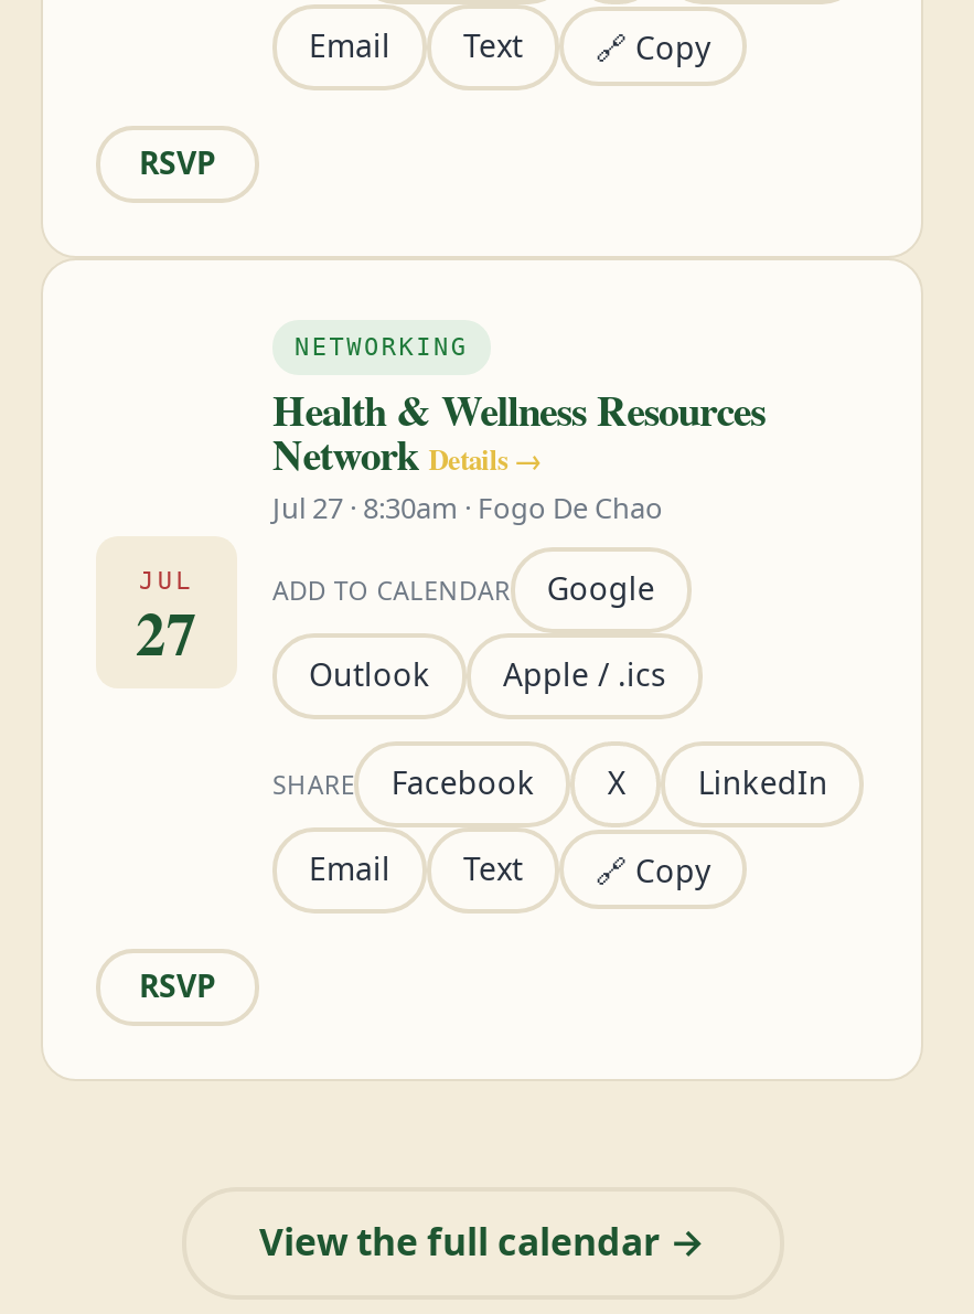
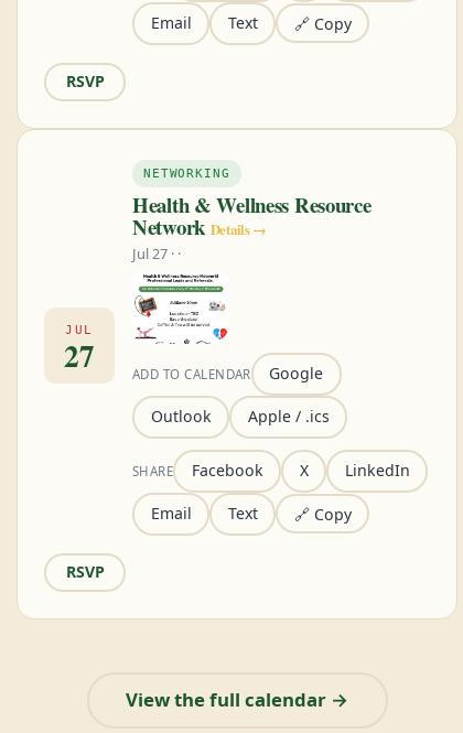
- Health & Wellness Resources
+ Health & Wellness Resource

- Jul 27 · 8:30am · Fogo De Chao
+ Jul 27 · ·
